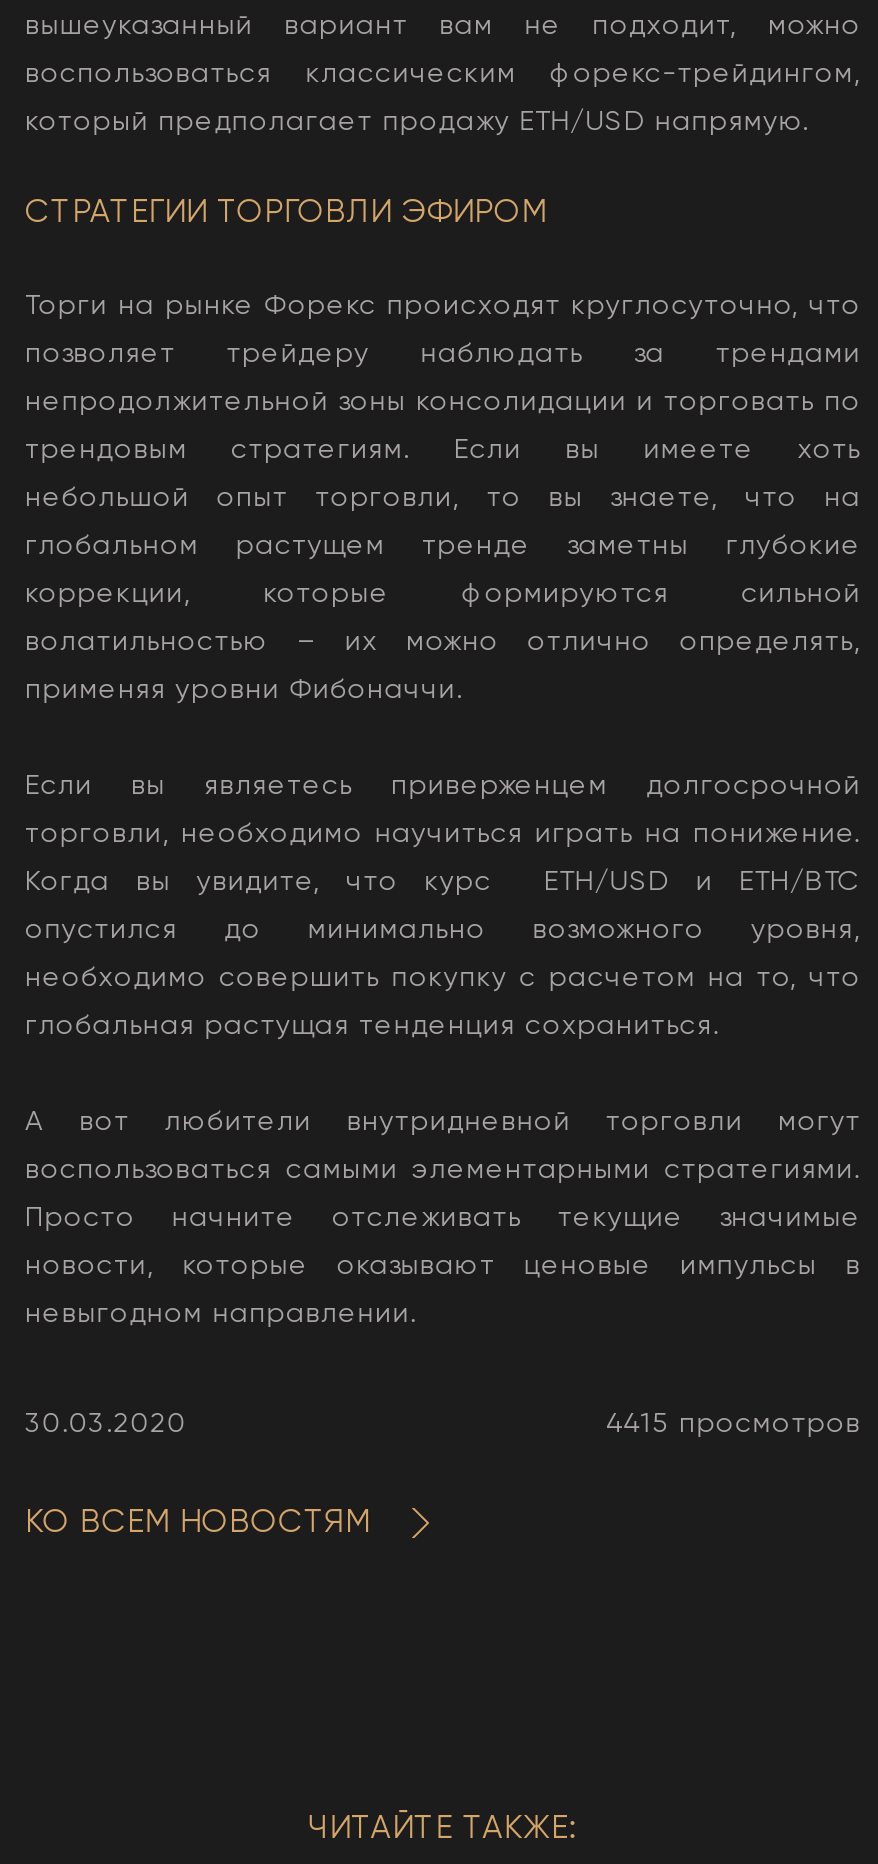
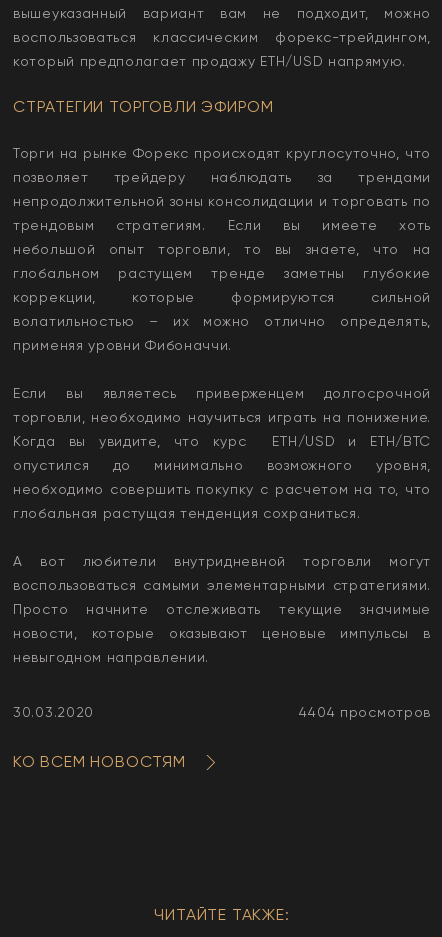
- 4415 просмотров
+ 4404 просмотров
